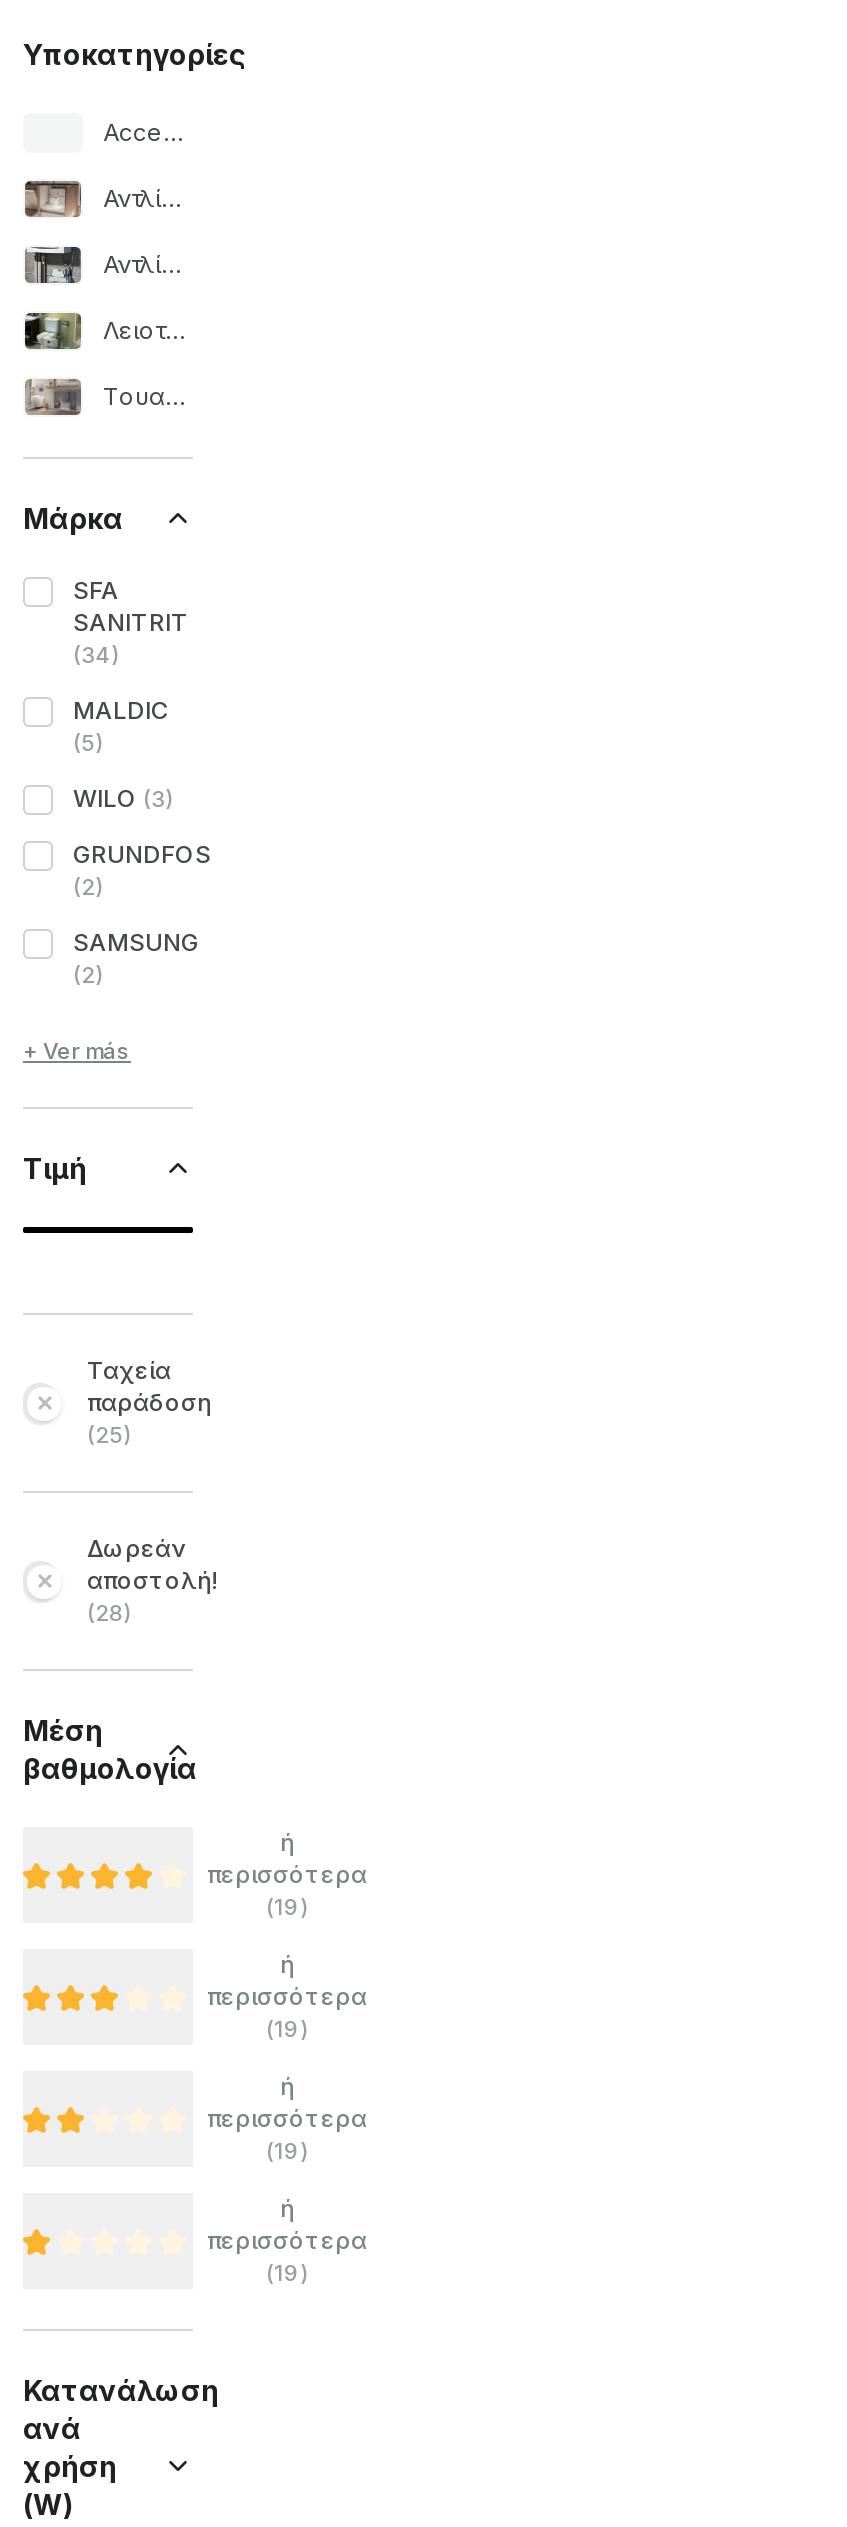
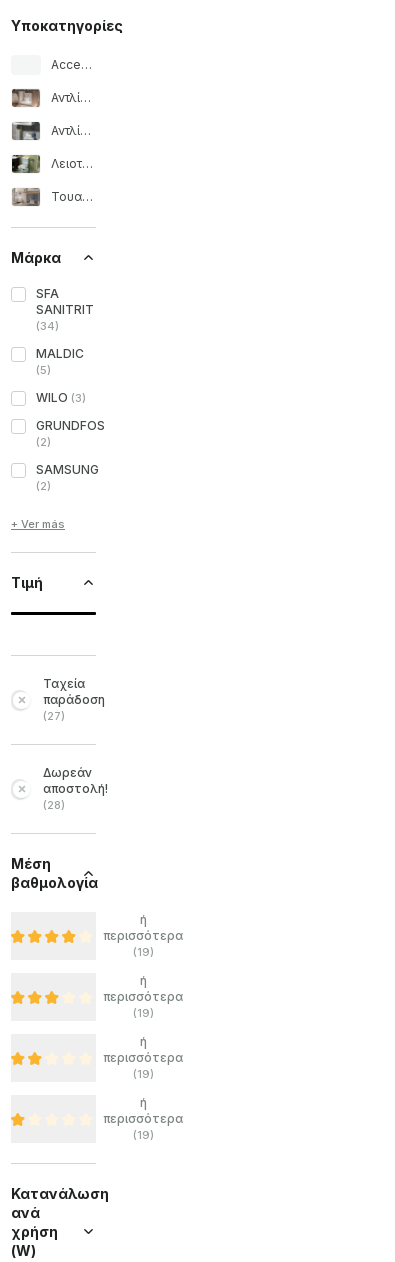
- (25)
+ (27)
